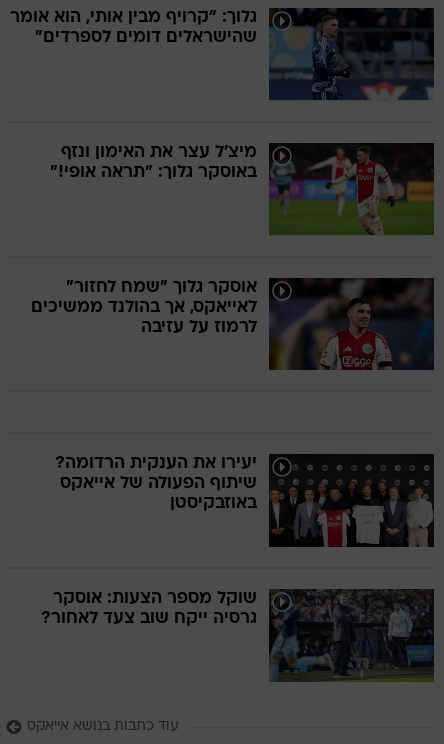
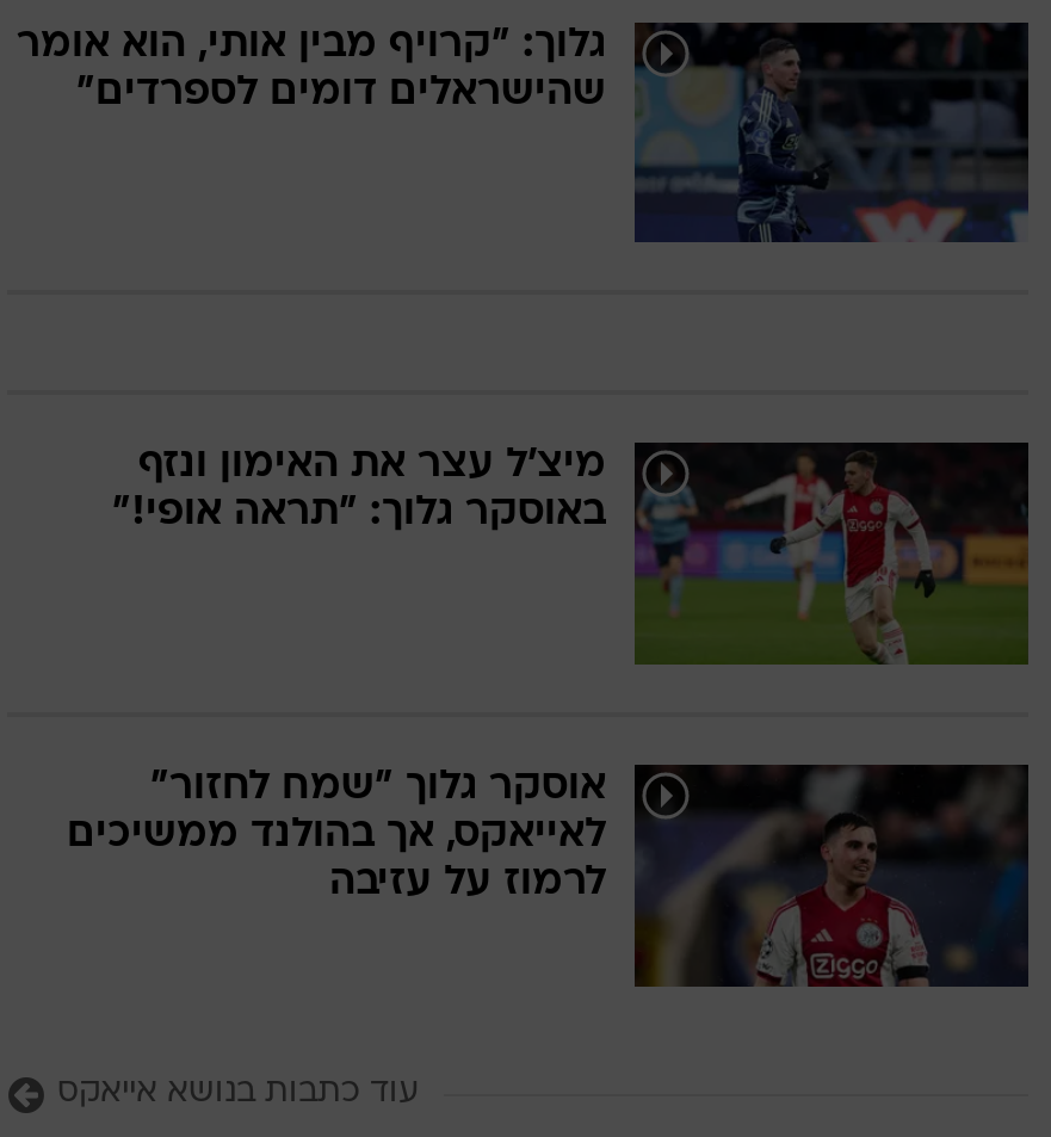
moved down: [image] | מיצ'ל עצר את האימון ונזף | באוסקר גלוך: "תראה אופי!" | אוסקר גלוך "שמח לחזור" | לאייאקס, אך בהולנד ממשיכים | לרמוז על עזיבה

- [image]
- יעירו את הענקית הרדומה?
- שיתוף הפעולה של אייאקס
- באוזבקיסטן

- [image]
- שוקל מספר הצעות: אוסקר
- גרסיה ייקח שוב צעד לאחור?
